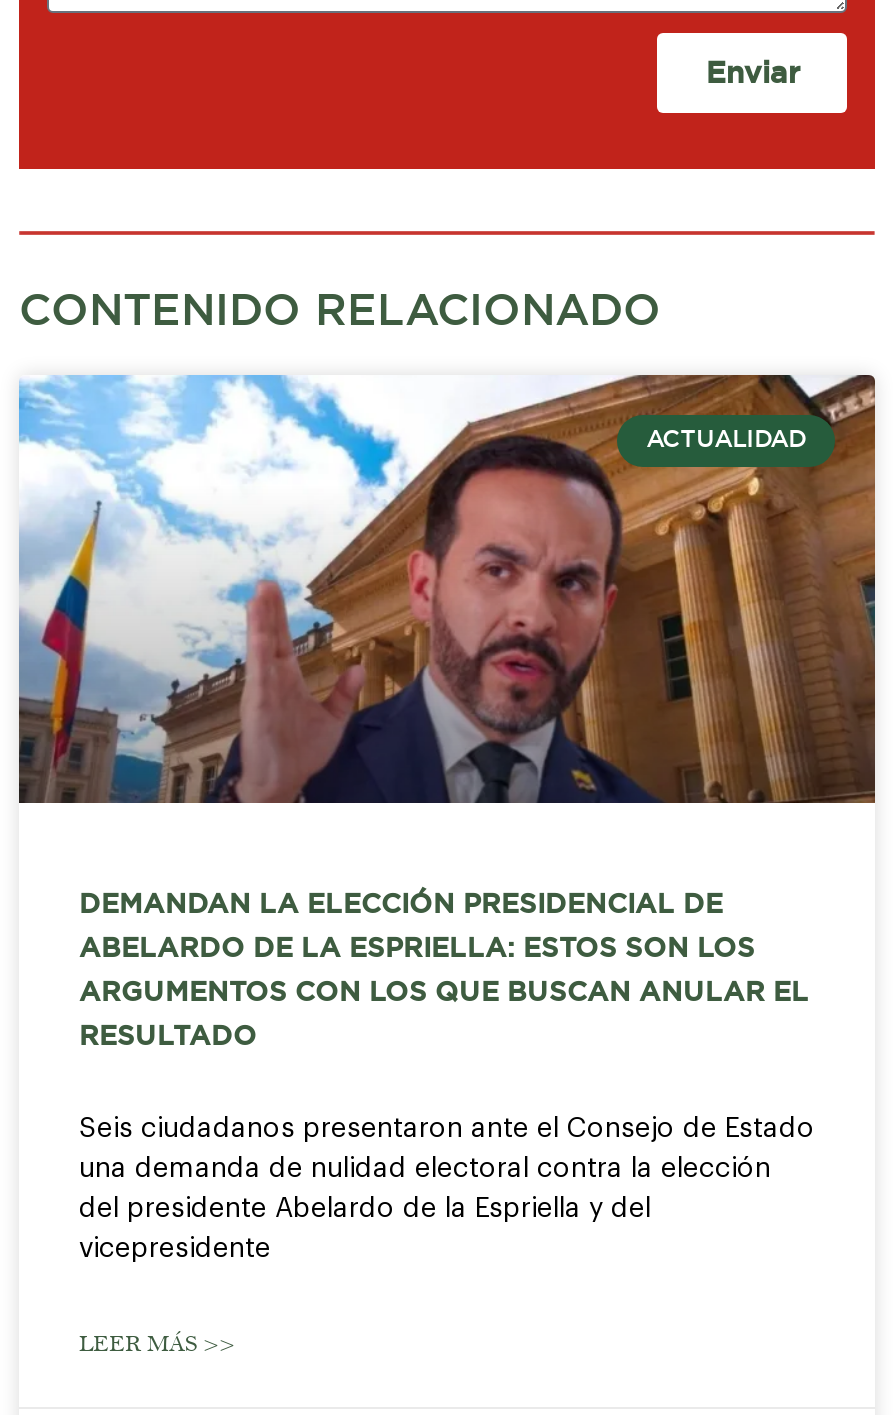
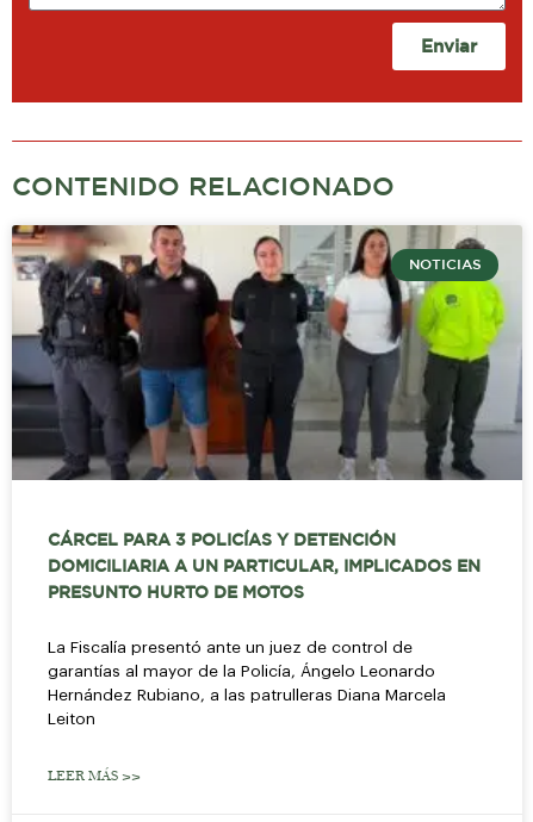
- [image]
- ACTUALIDAD
+ [image]
+ NOTICIAS

- DEMANDAN LA ELECCIÓN PRESIDENCIAL DE
- ABELARDO DE LA ESPRIELLA: ESTOS SON LOS
- ARGUMENTOS CON LOS QUE BUSCAN ANULAR EL
- RESULTADO
+ CÁRCEL PARA 3 POLICÍAS Y DETENCIÓN
+ DOMICILIARIA A UN PARTICULAR, IMPLICADOS EN
+ PRESUNTO HURTO DE MOTOS

- Seis ciudadanos presentaron ante el Consejo de Estado
- una demanda de nulidad electoral contra la elección
- del presidente Abelardo de la Espriella y del
- vicepresidente
+ La Fiscalía presentó ante un juez de control de
+ garantías al mayor de la Policía, Ángelo Leonardo
+ Hernández Rubiano, a las patrulleras Diana Marcela
+ Leiton
